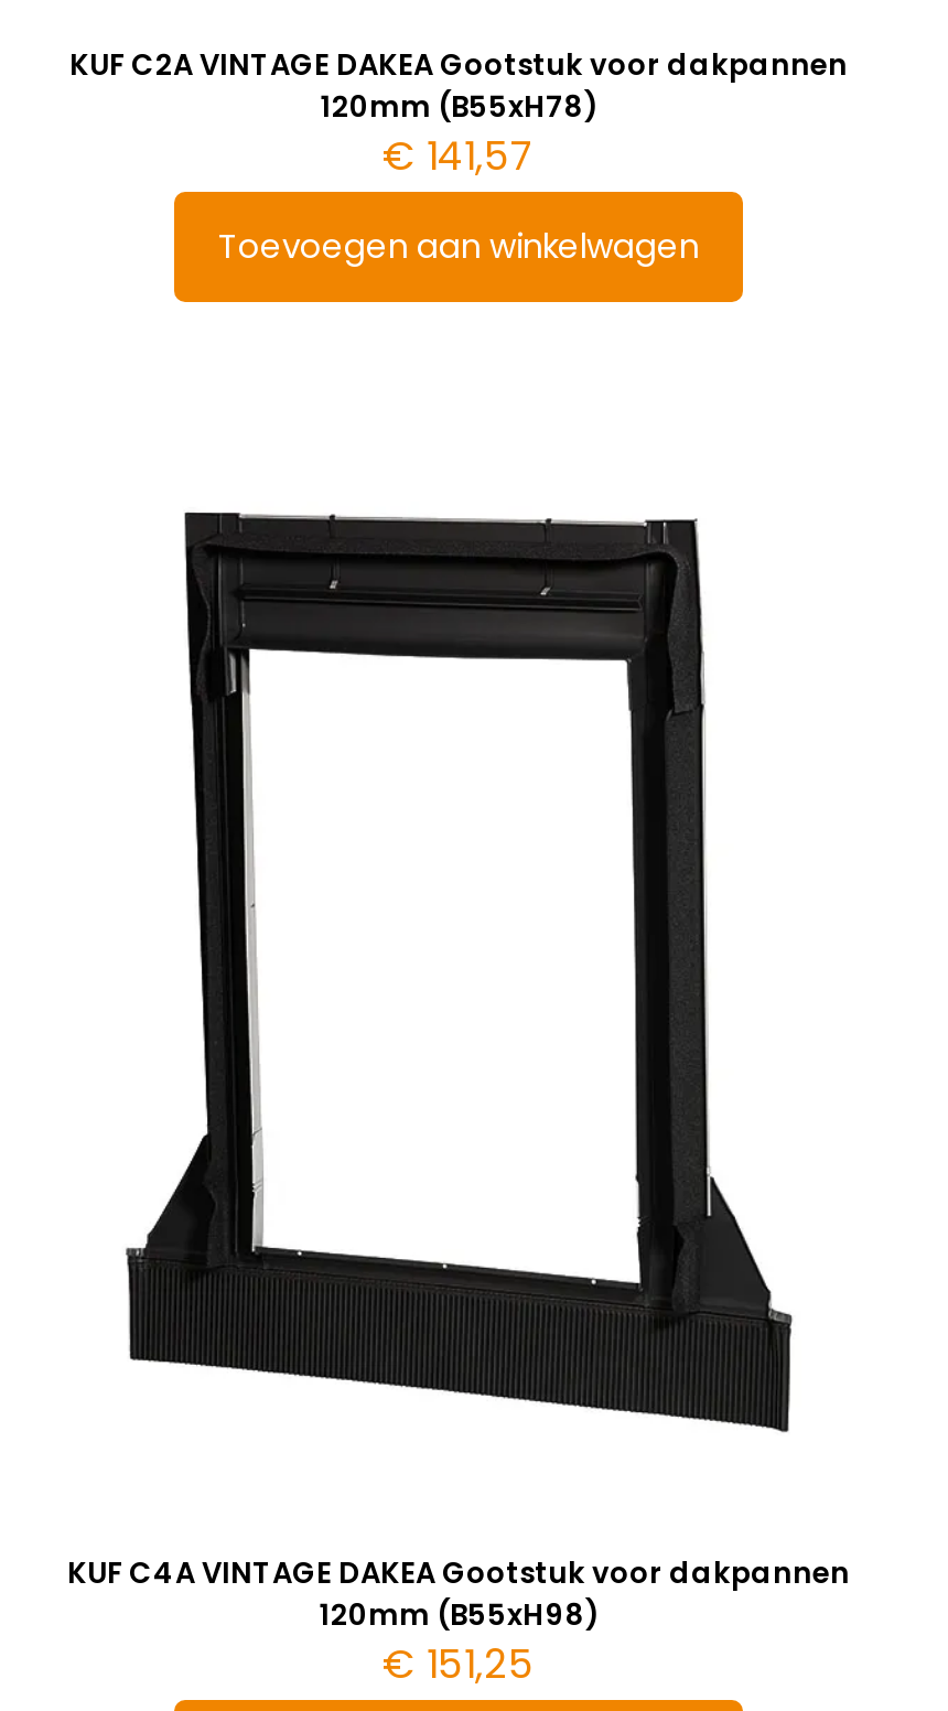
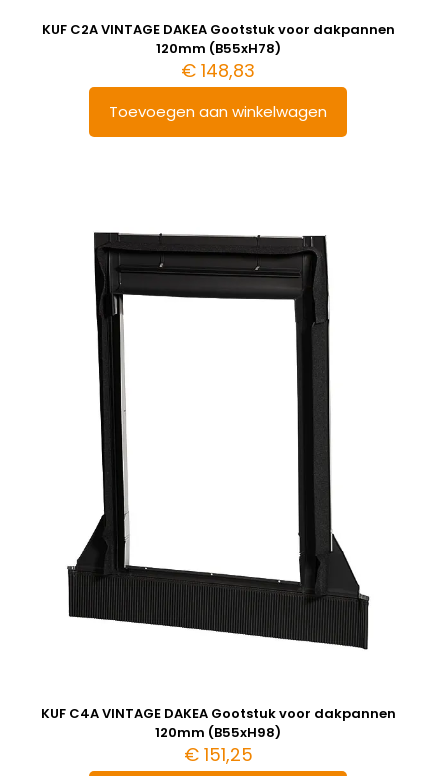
- €141,57
+ €148,83
